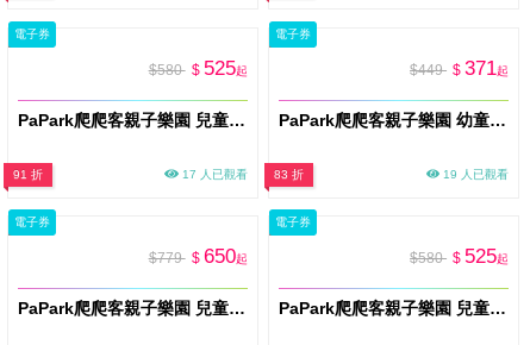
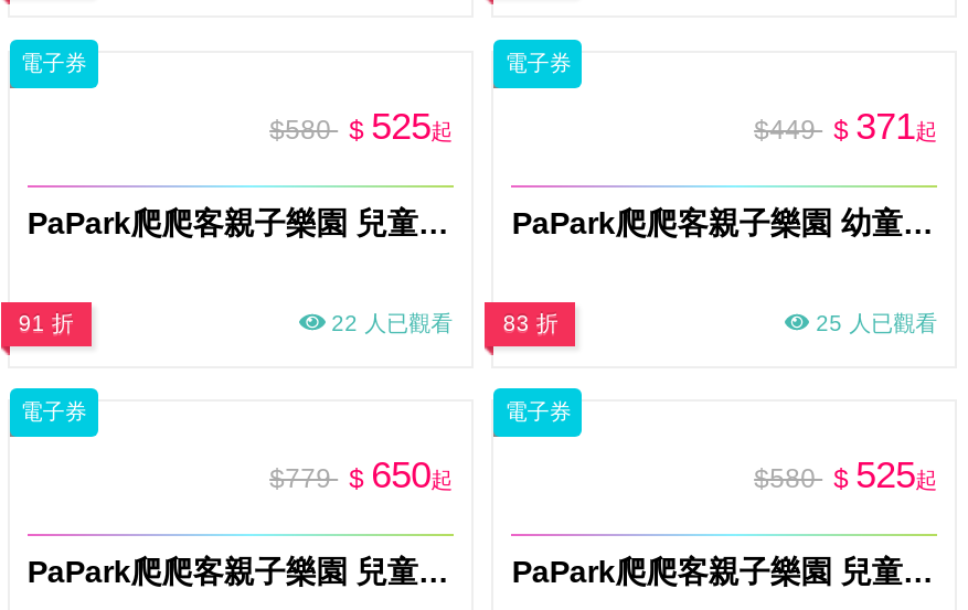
- 17 人已觀看
+ 22 人已觀看

- 19 人已觀看
+ 25 人已觀看
